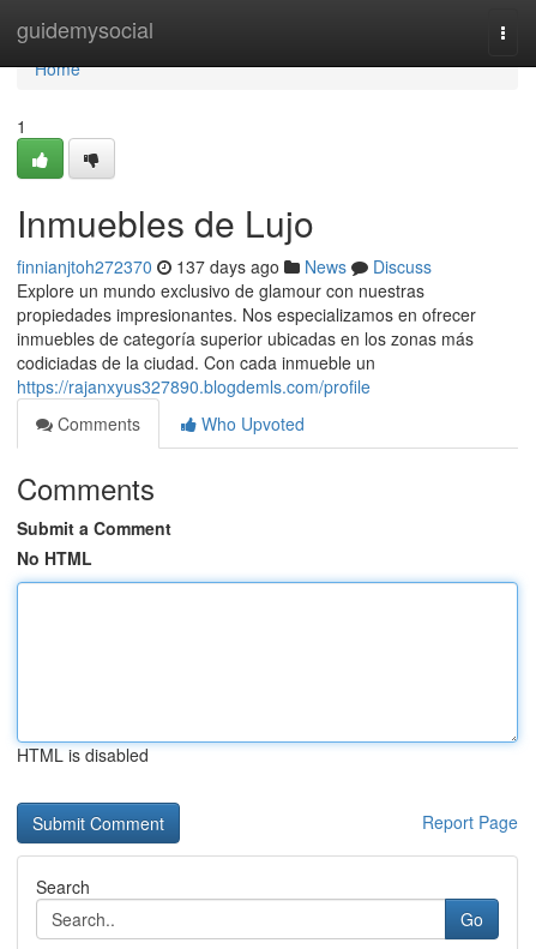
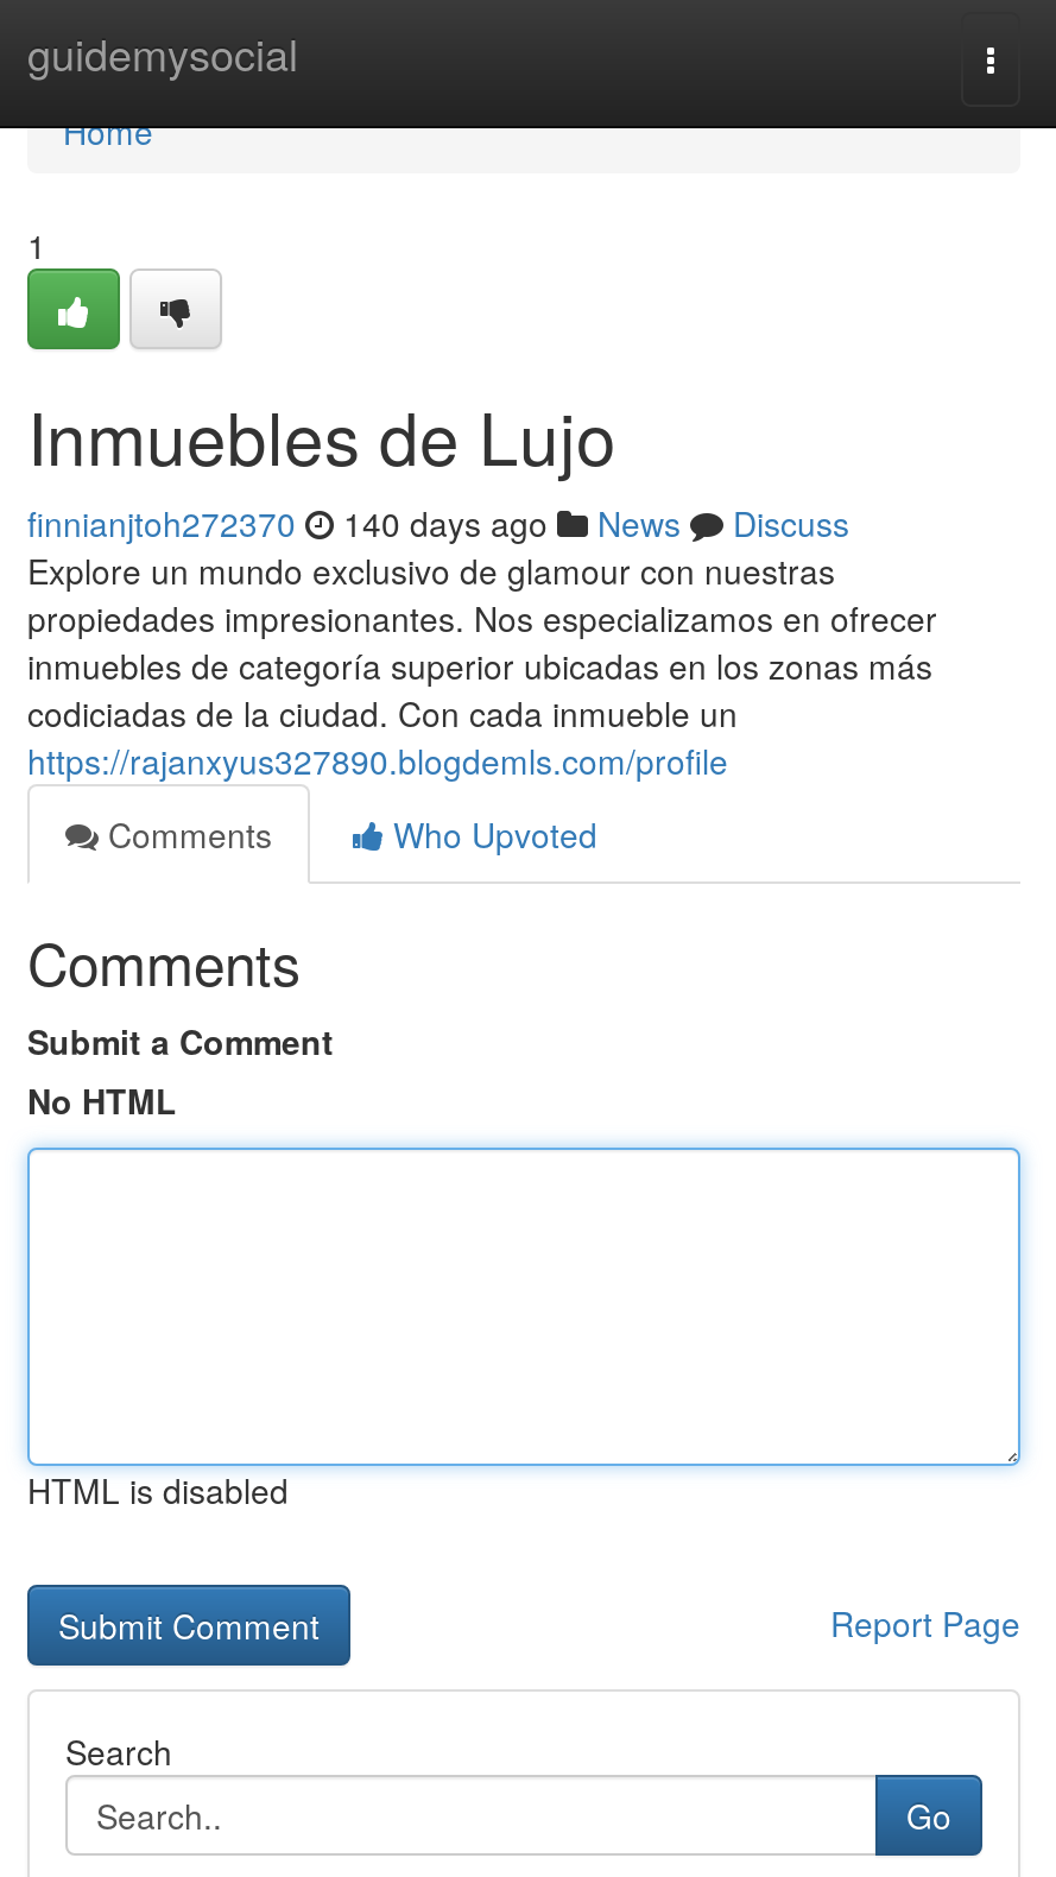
- finnianjtoh272370 137 days ago News Discuss
+ finnianjtoh272370 140 days ago News Discuss
